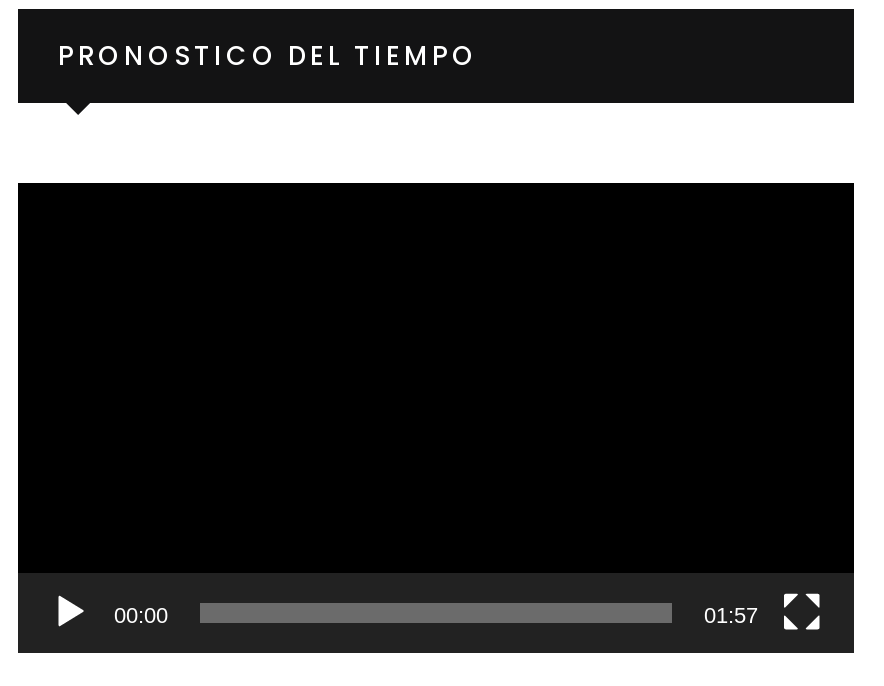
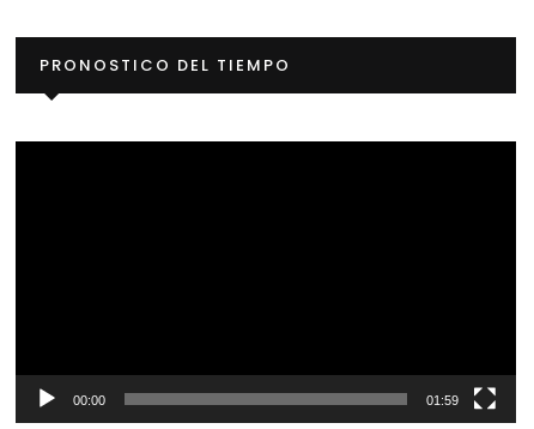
- 01:57
+ 01:59
